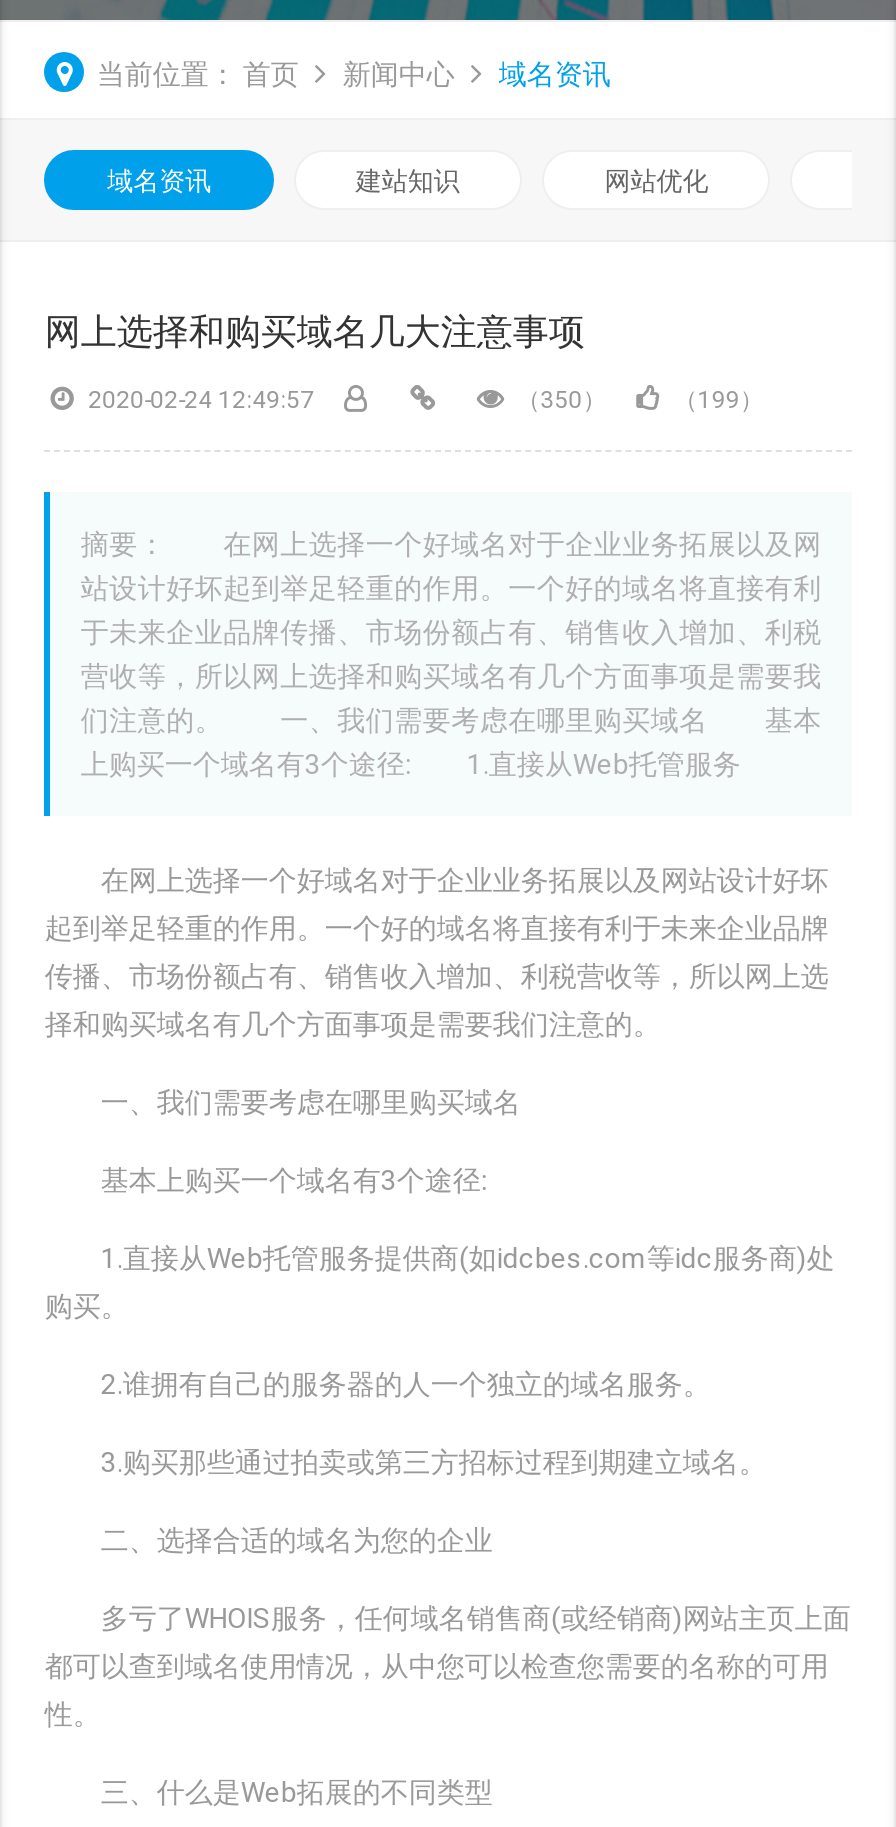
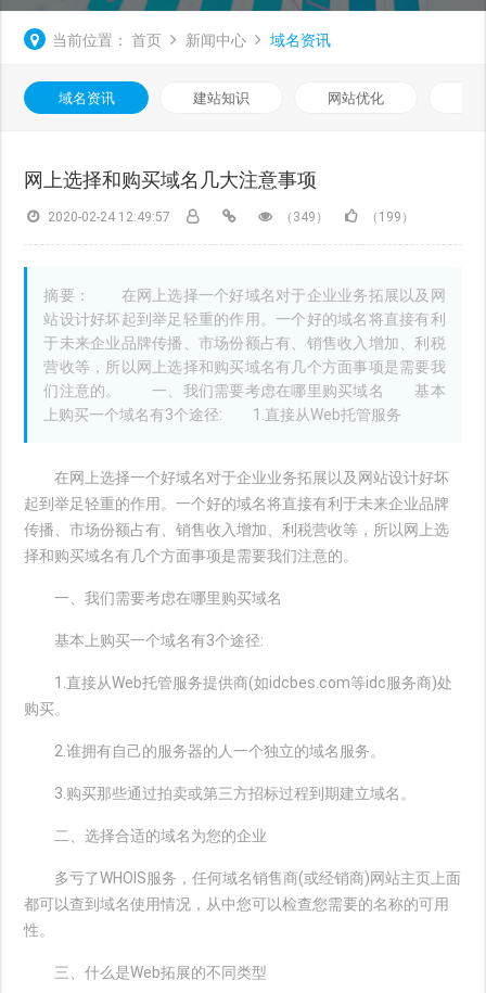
- （350）
+ （349）
